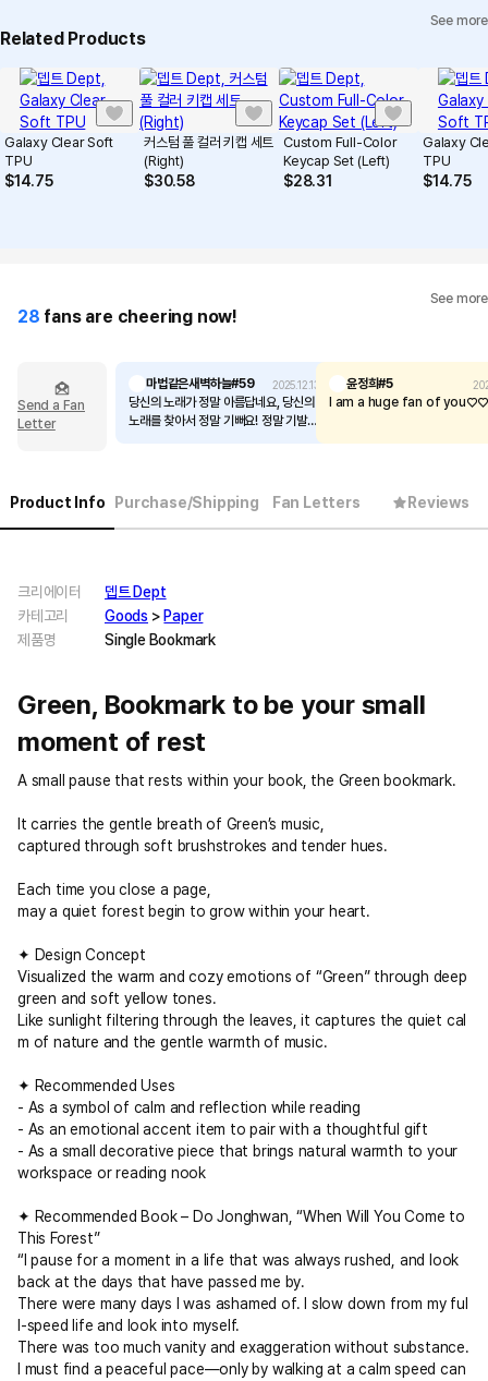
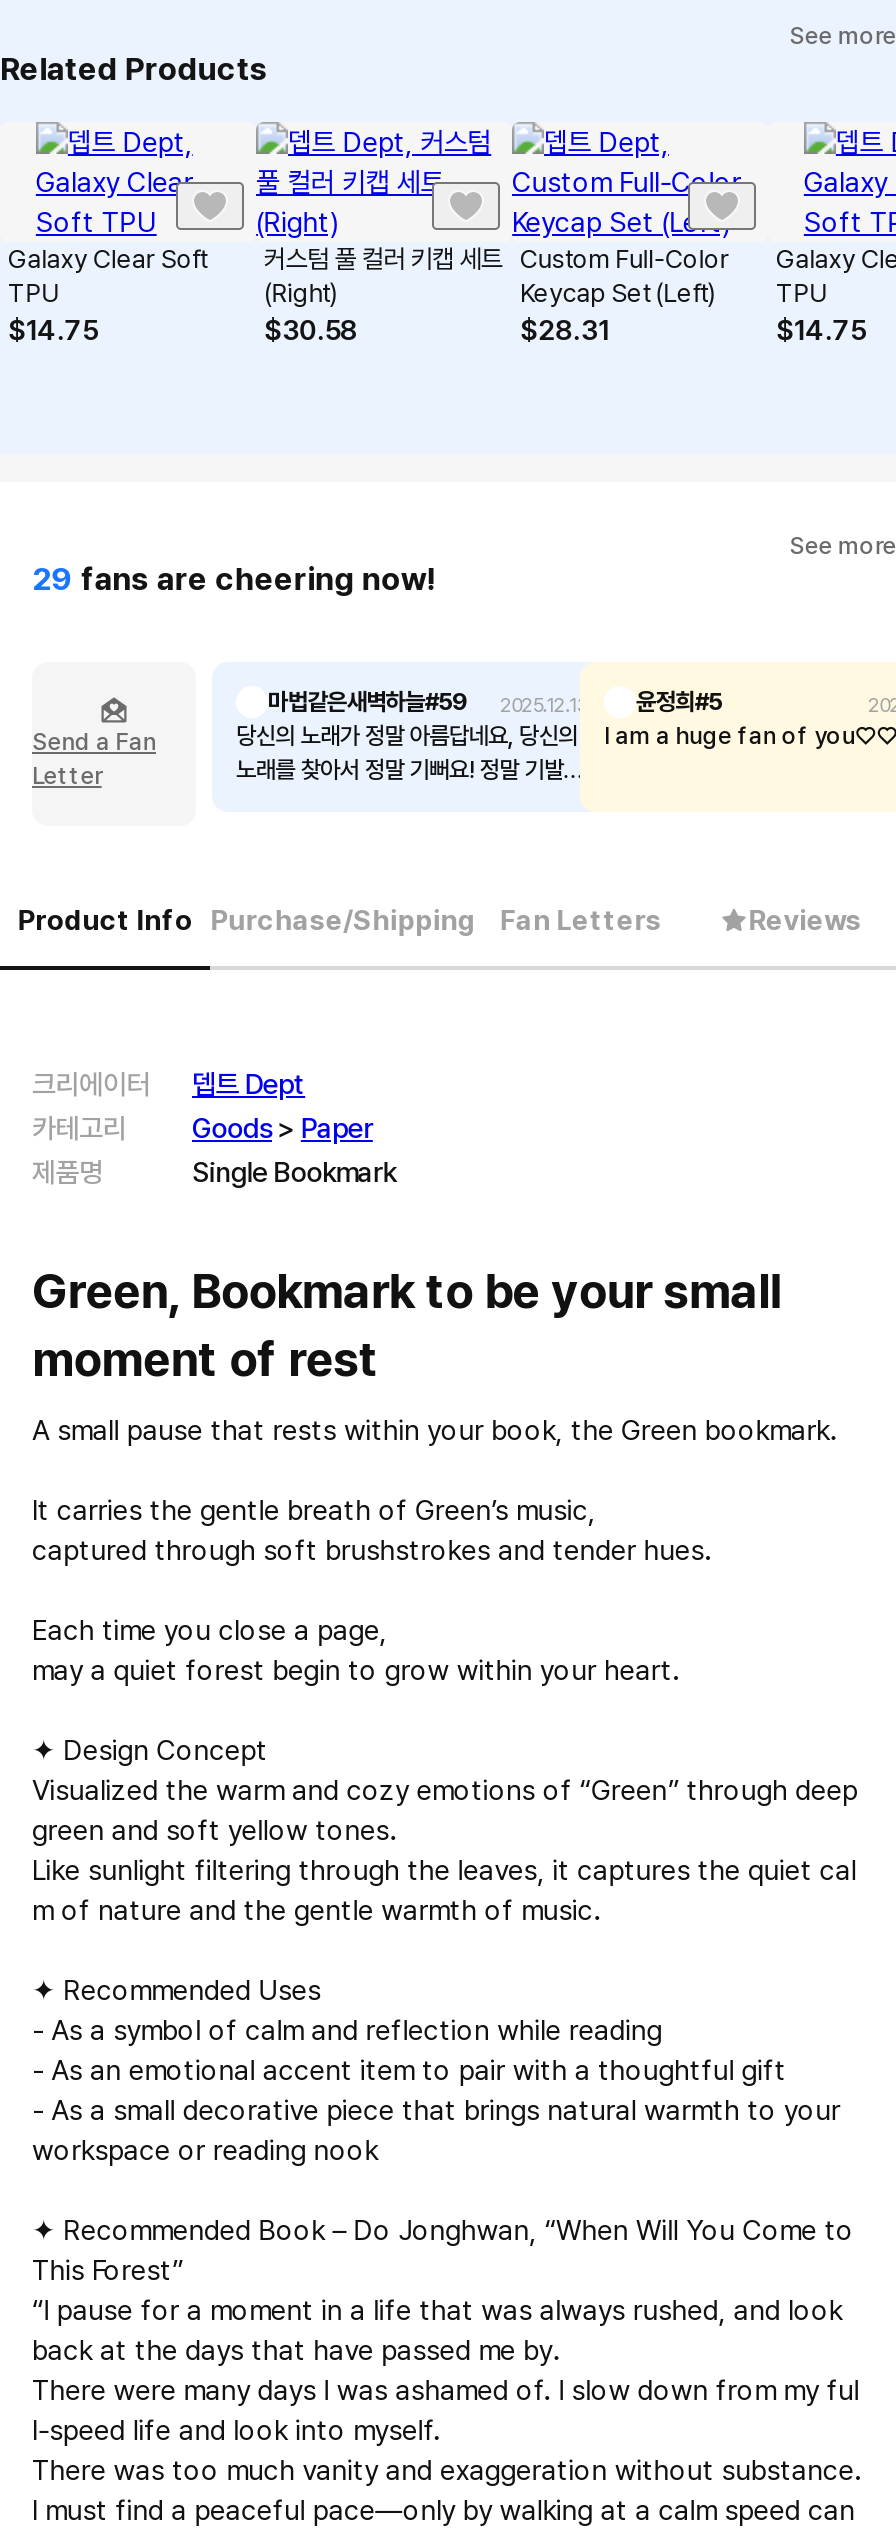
- 28 fans are cheering now!
+ 29 fans are cheering now!
